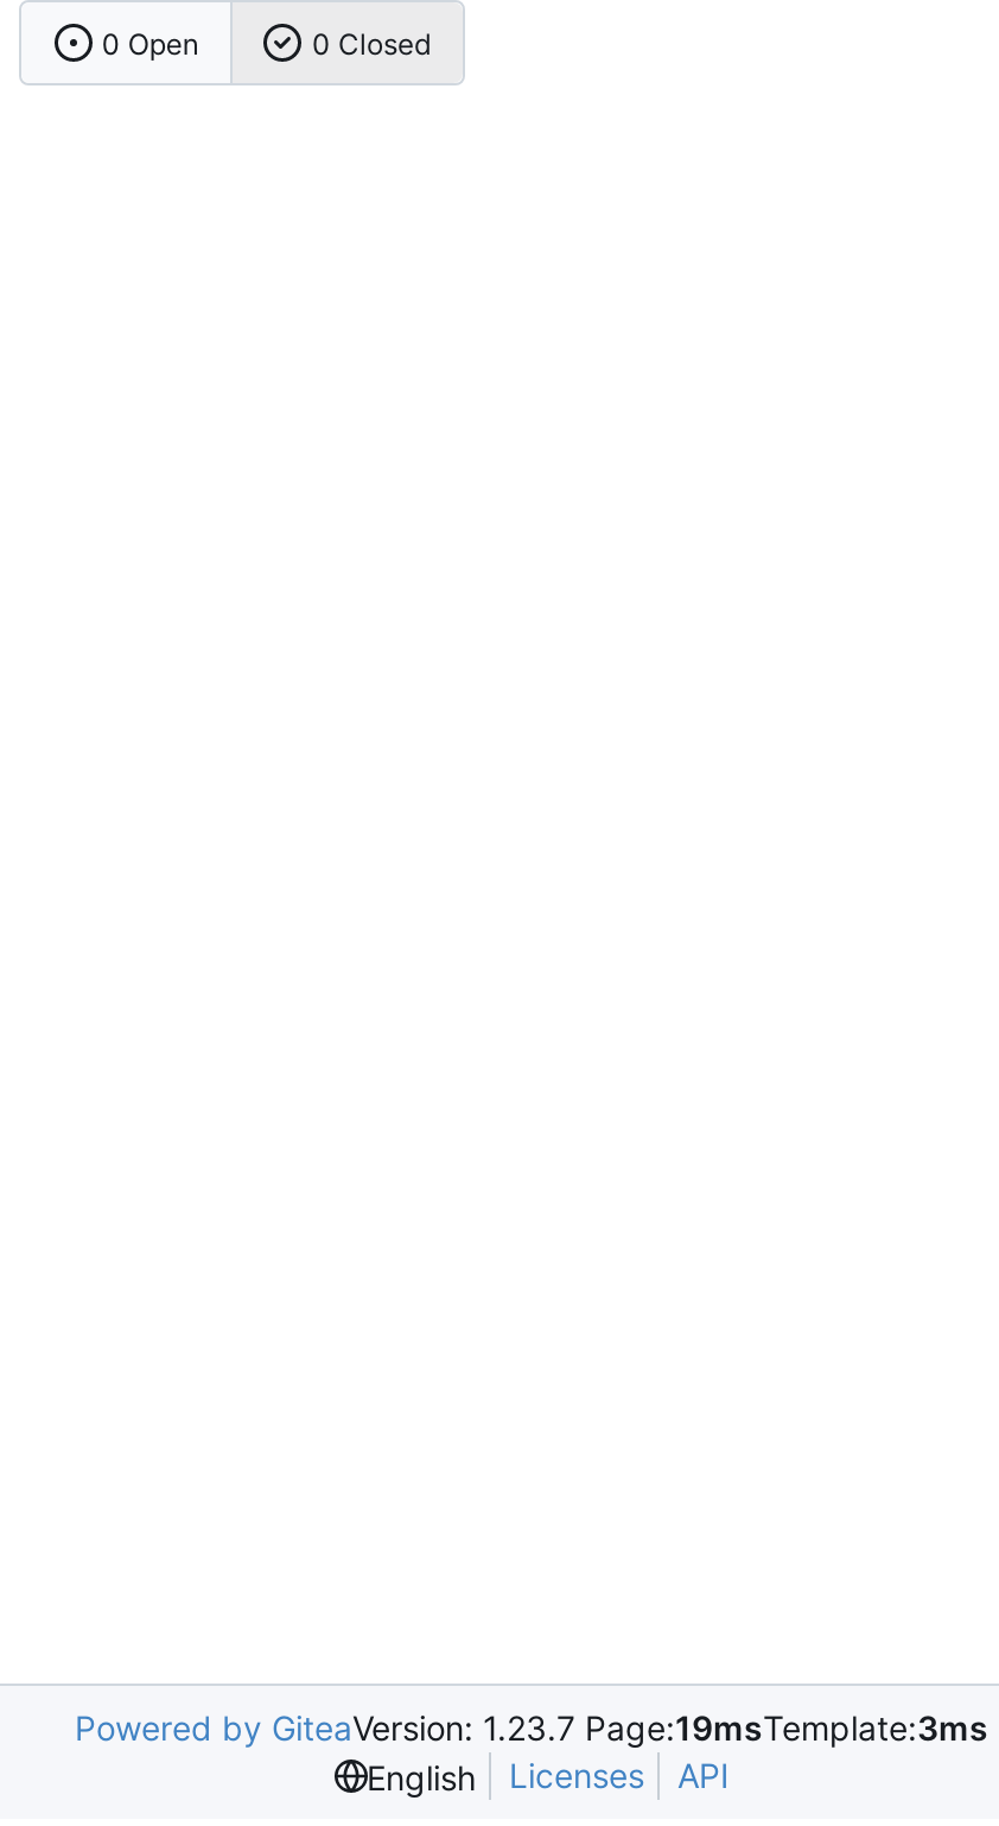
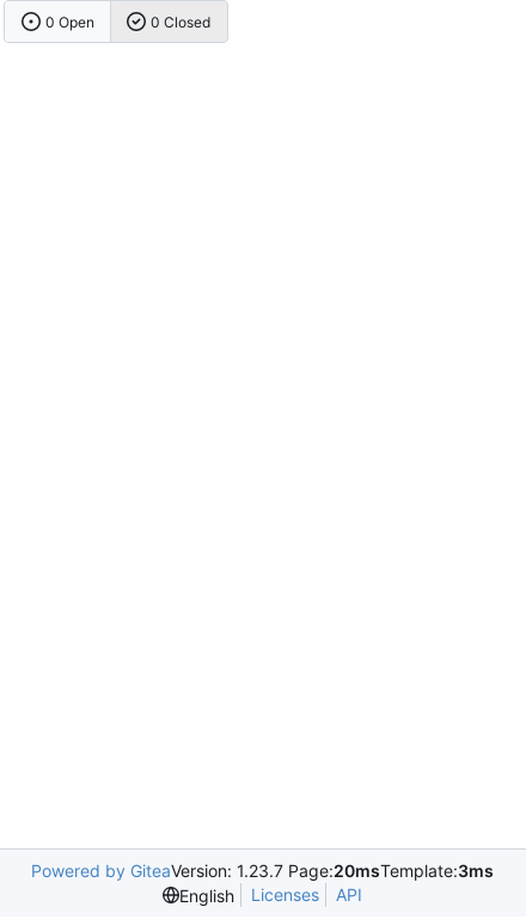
- Powered by GiteaVersion: 1.23.7 Page:19msTemplate:3ms
+ Powered by GiteaVersion: 1.23.7 Page:20msTemplate:3ms
